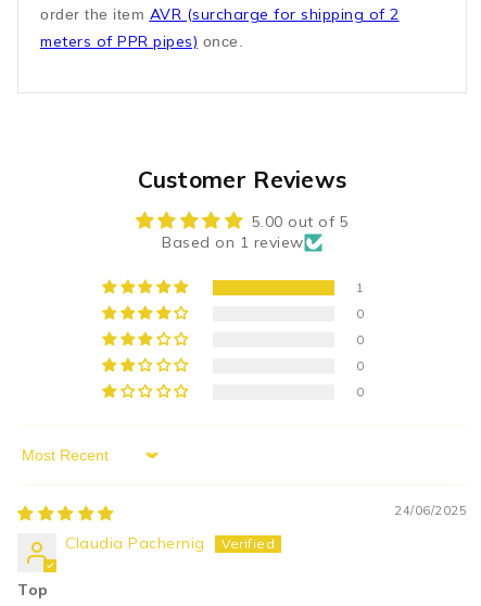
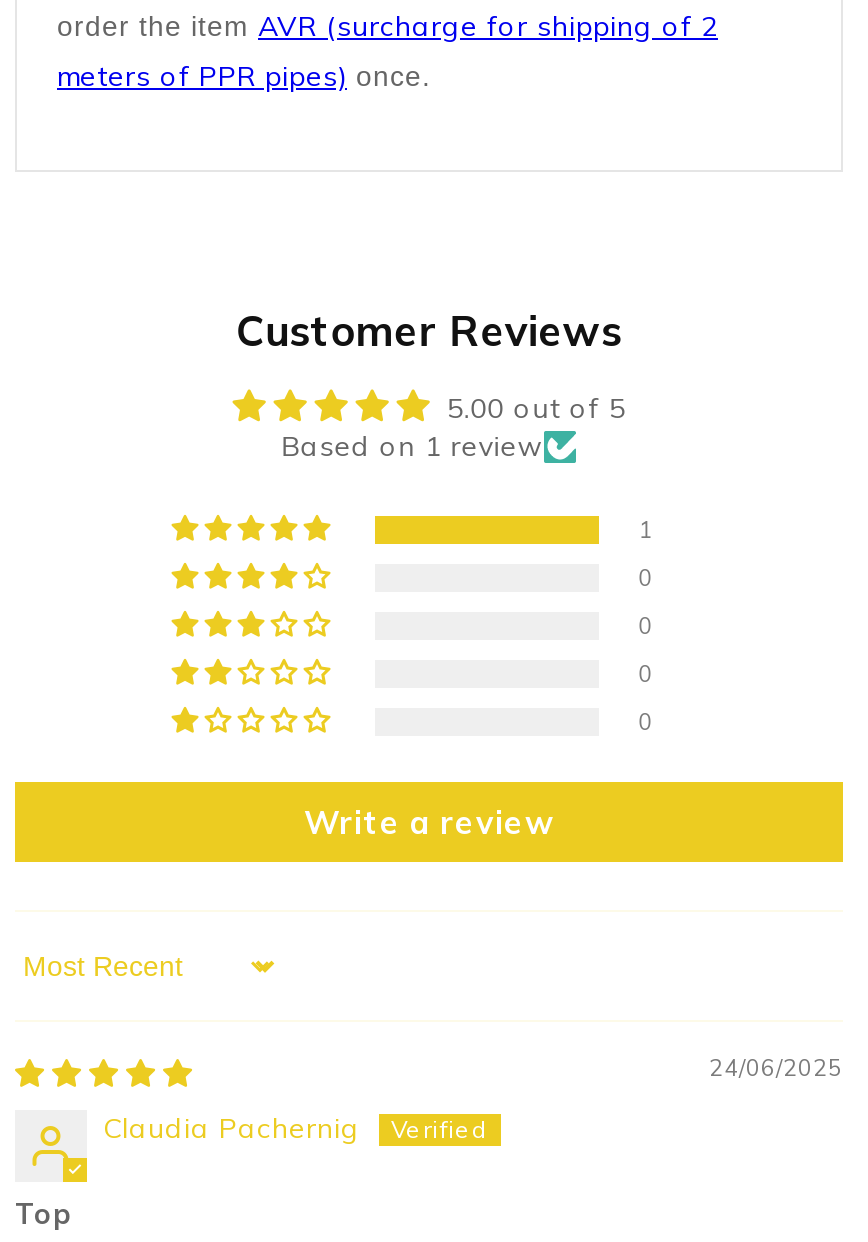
+ Write a review
